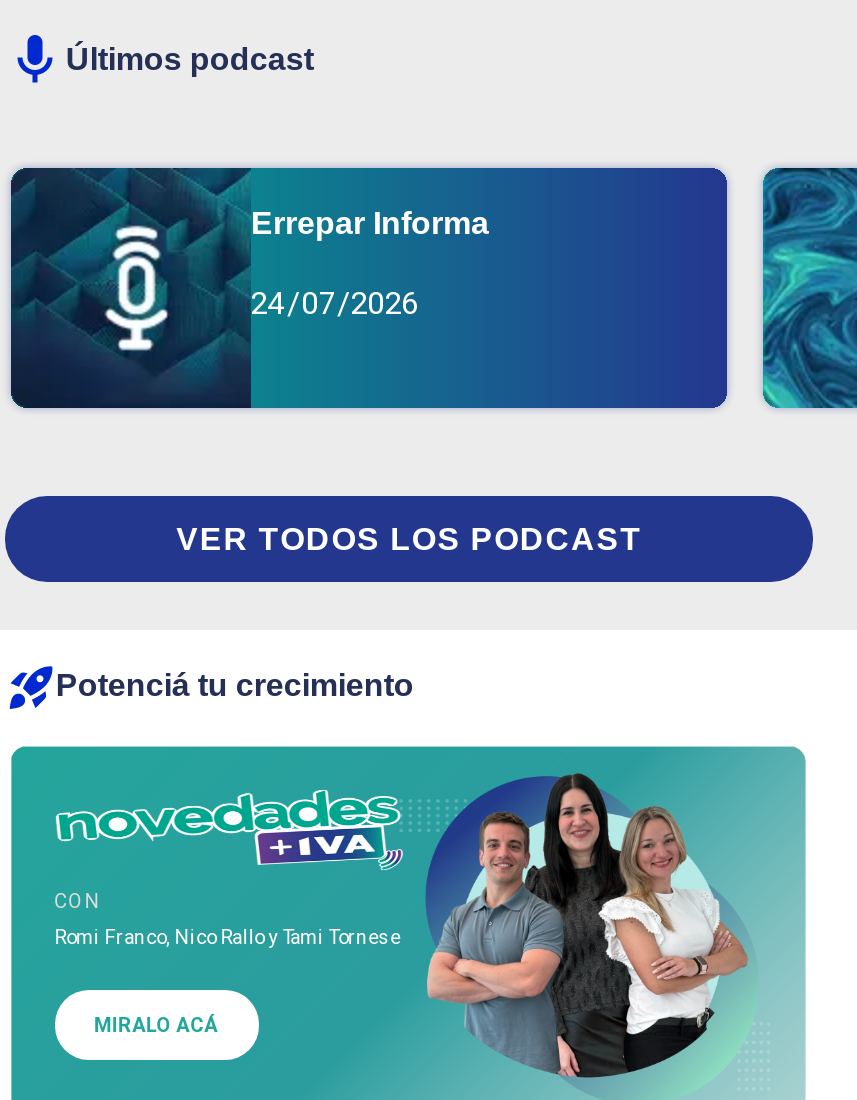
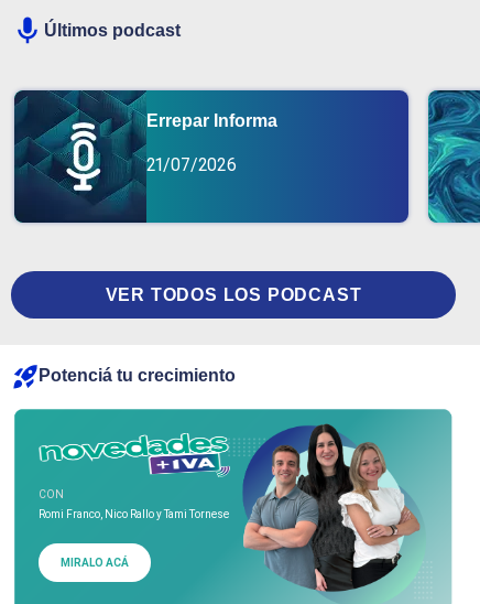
- 24/07/2026
+ 21/07/2026
